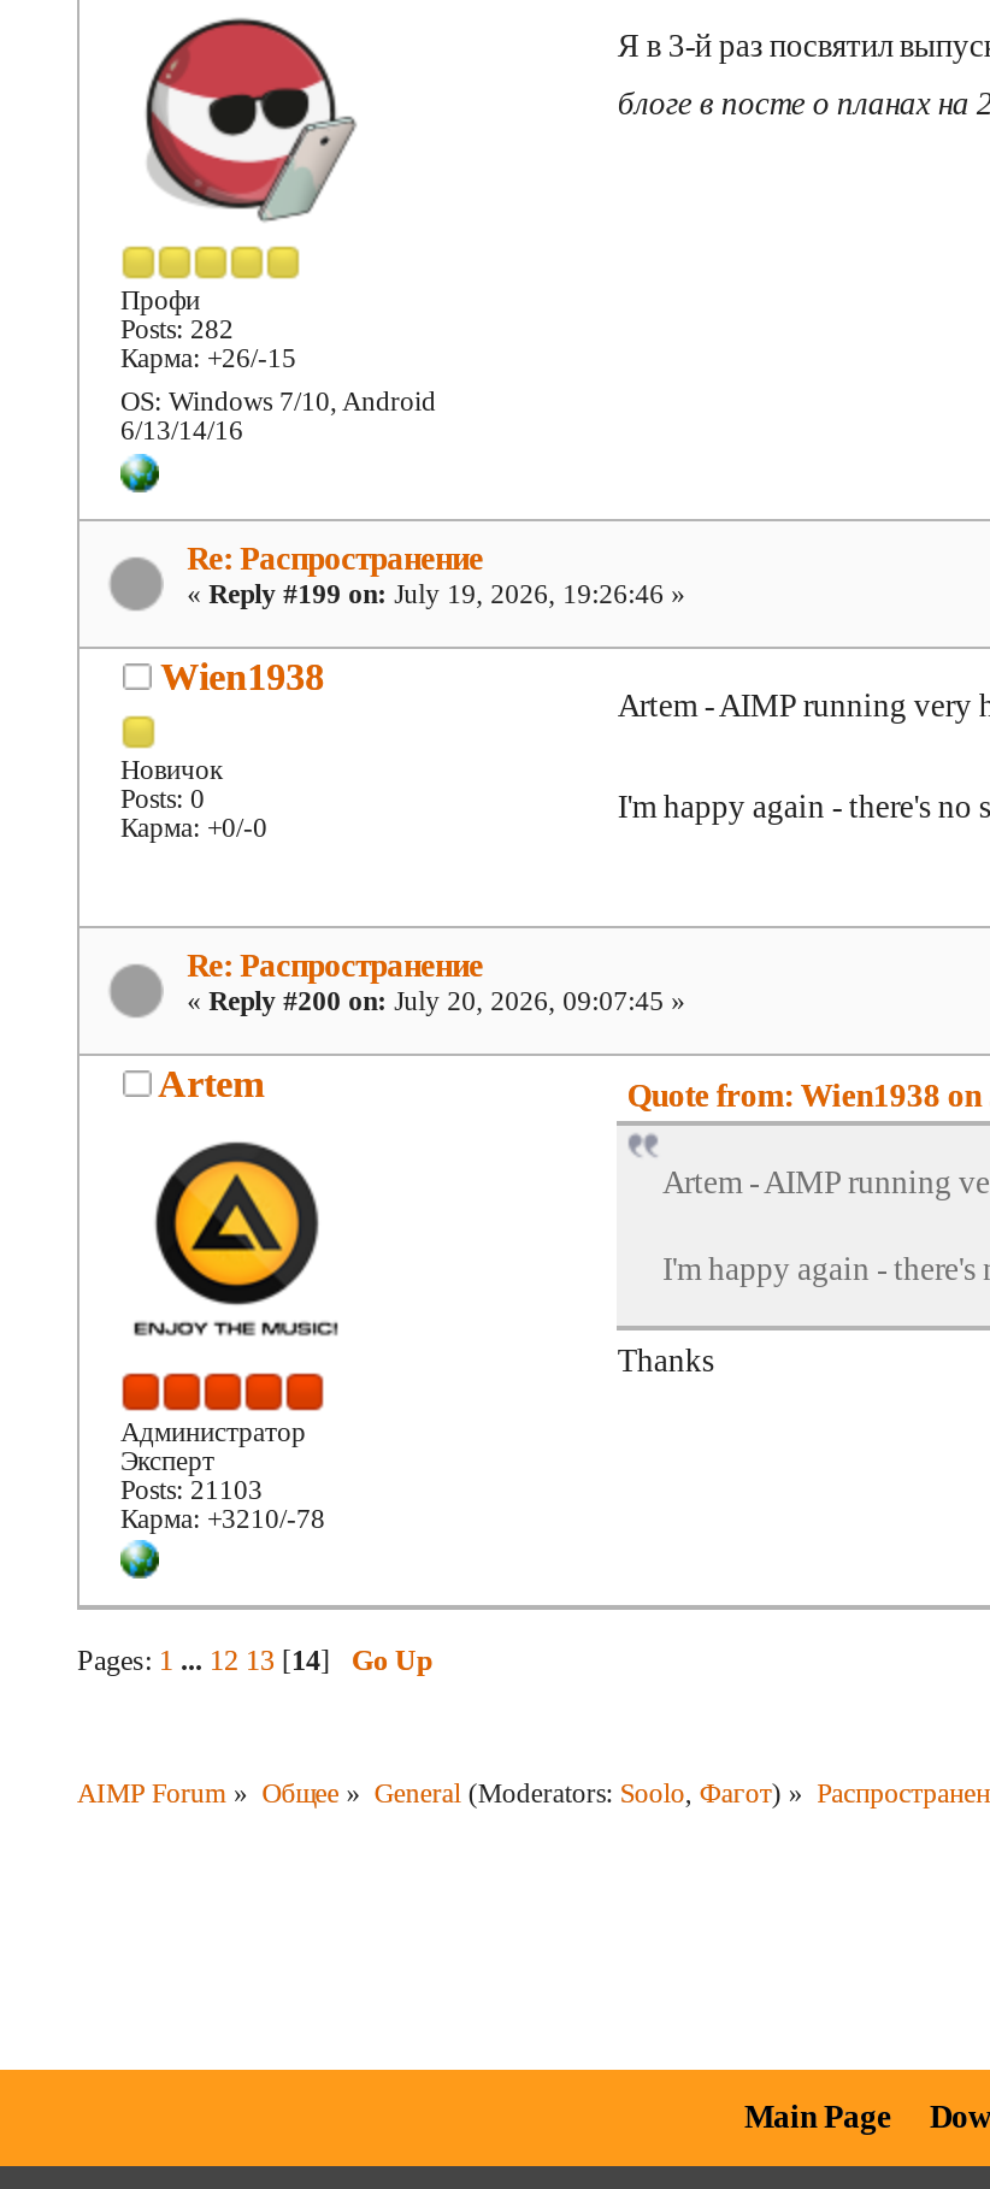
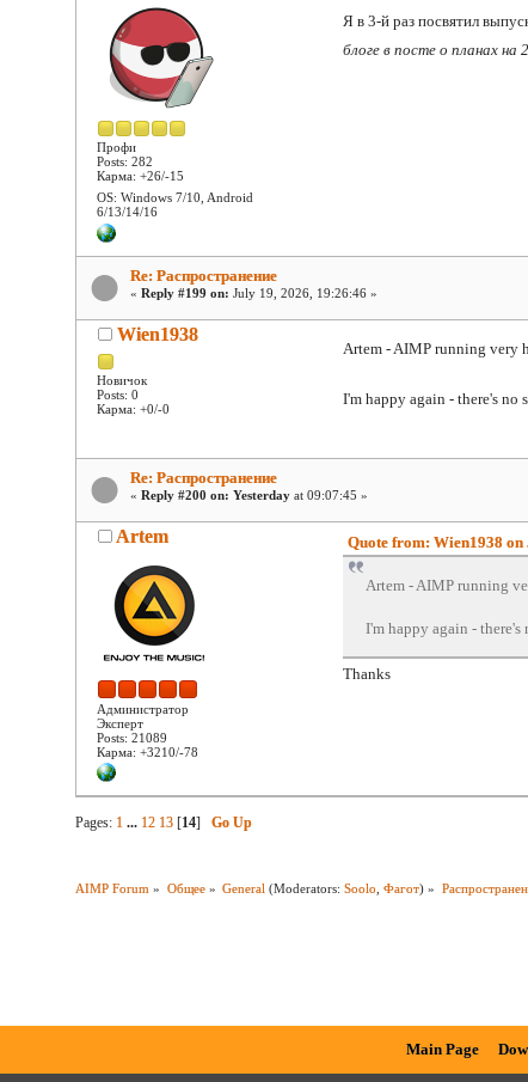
- «Reply #200 on: July 20, 2026, 09:07:45 »
+ «Reply #200 on: Yesterday at 09:07:45 »

- Posts: 21103
+ Posts: 21089
